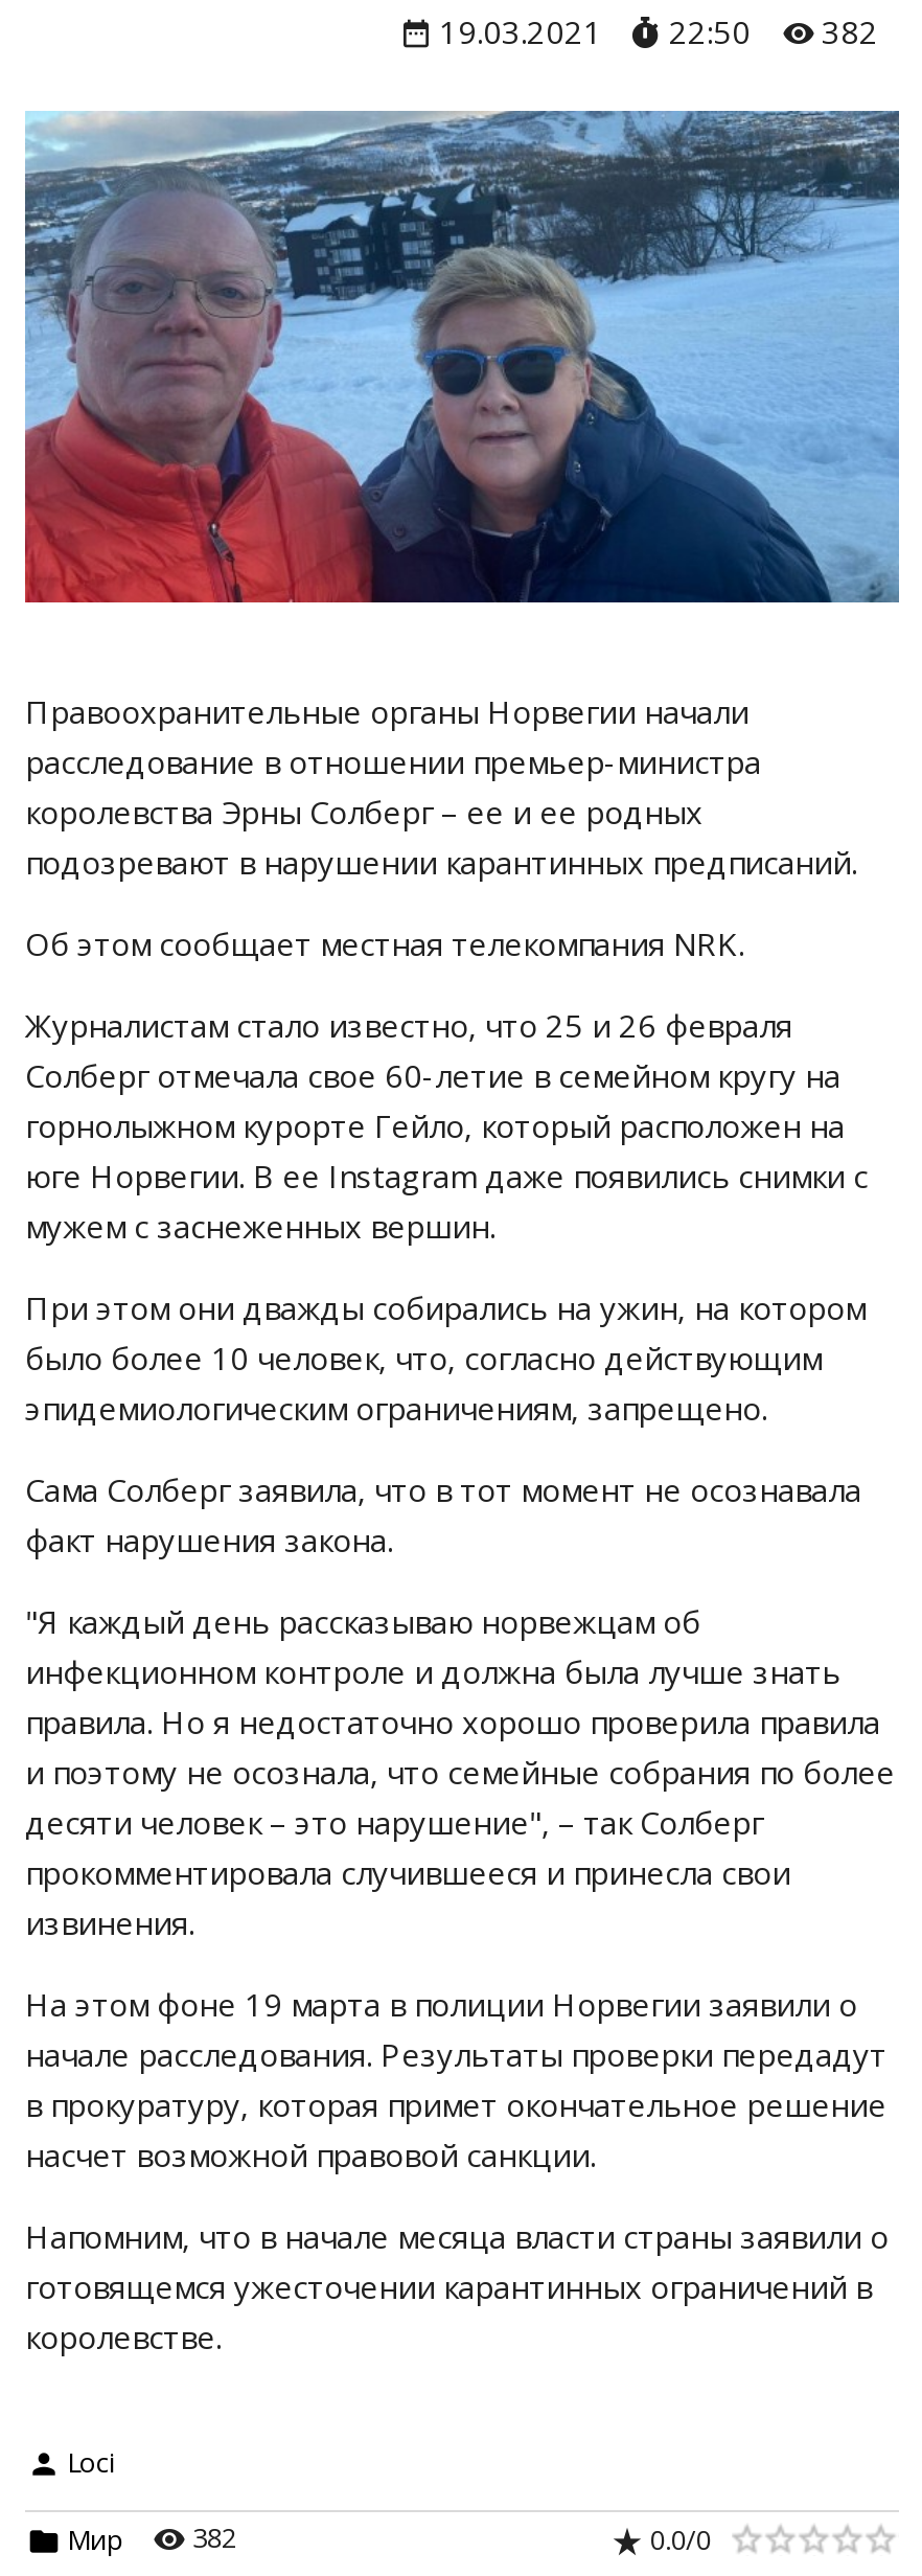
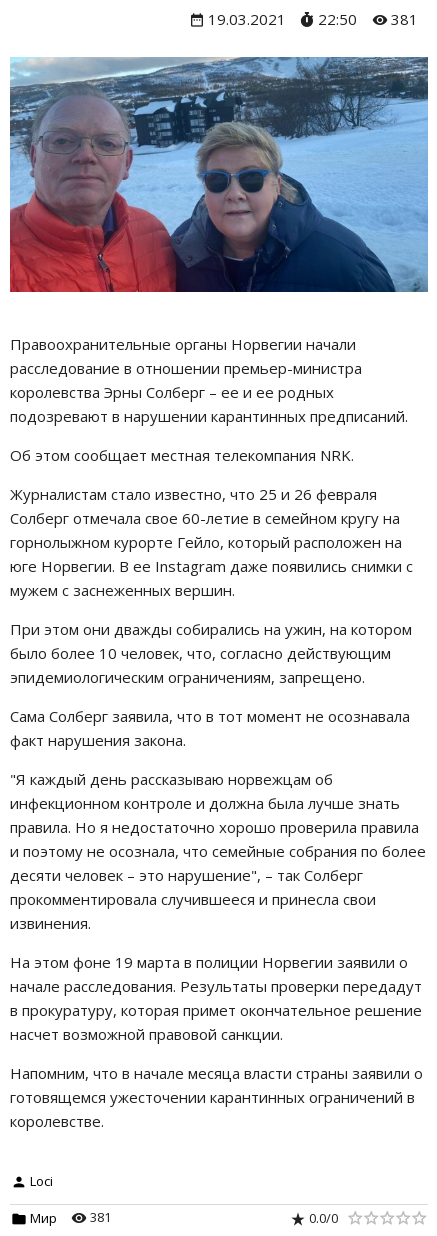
- 19.03.2021 22:50 382
+ 19.03.2021 22:50 381

- Мир 382
+ Мир 381
